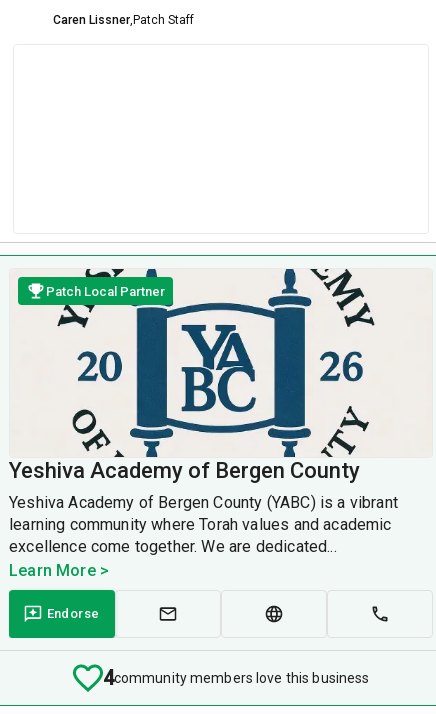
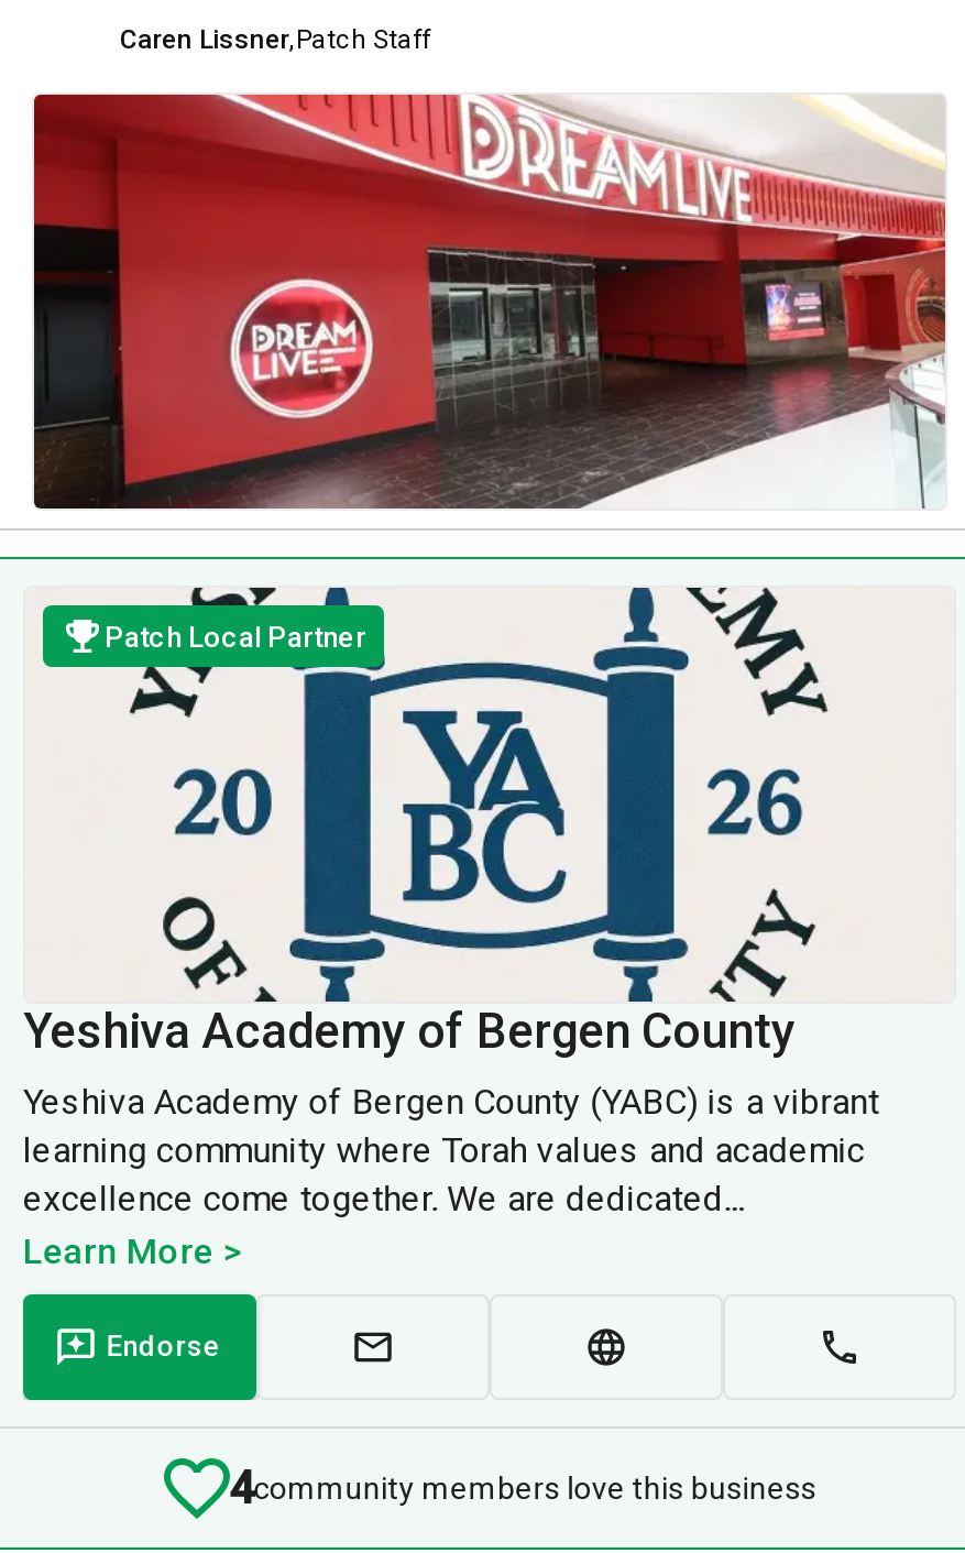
+ [image]
